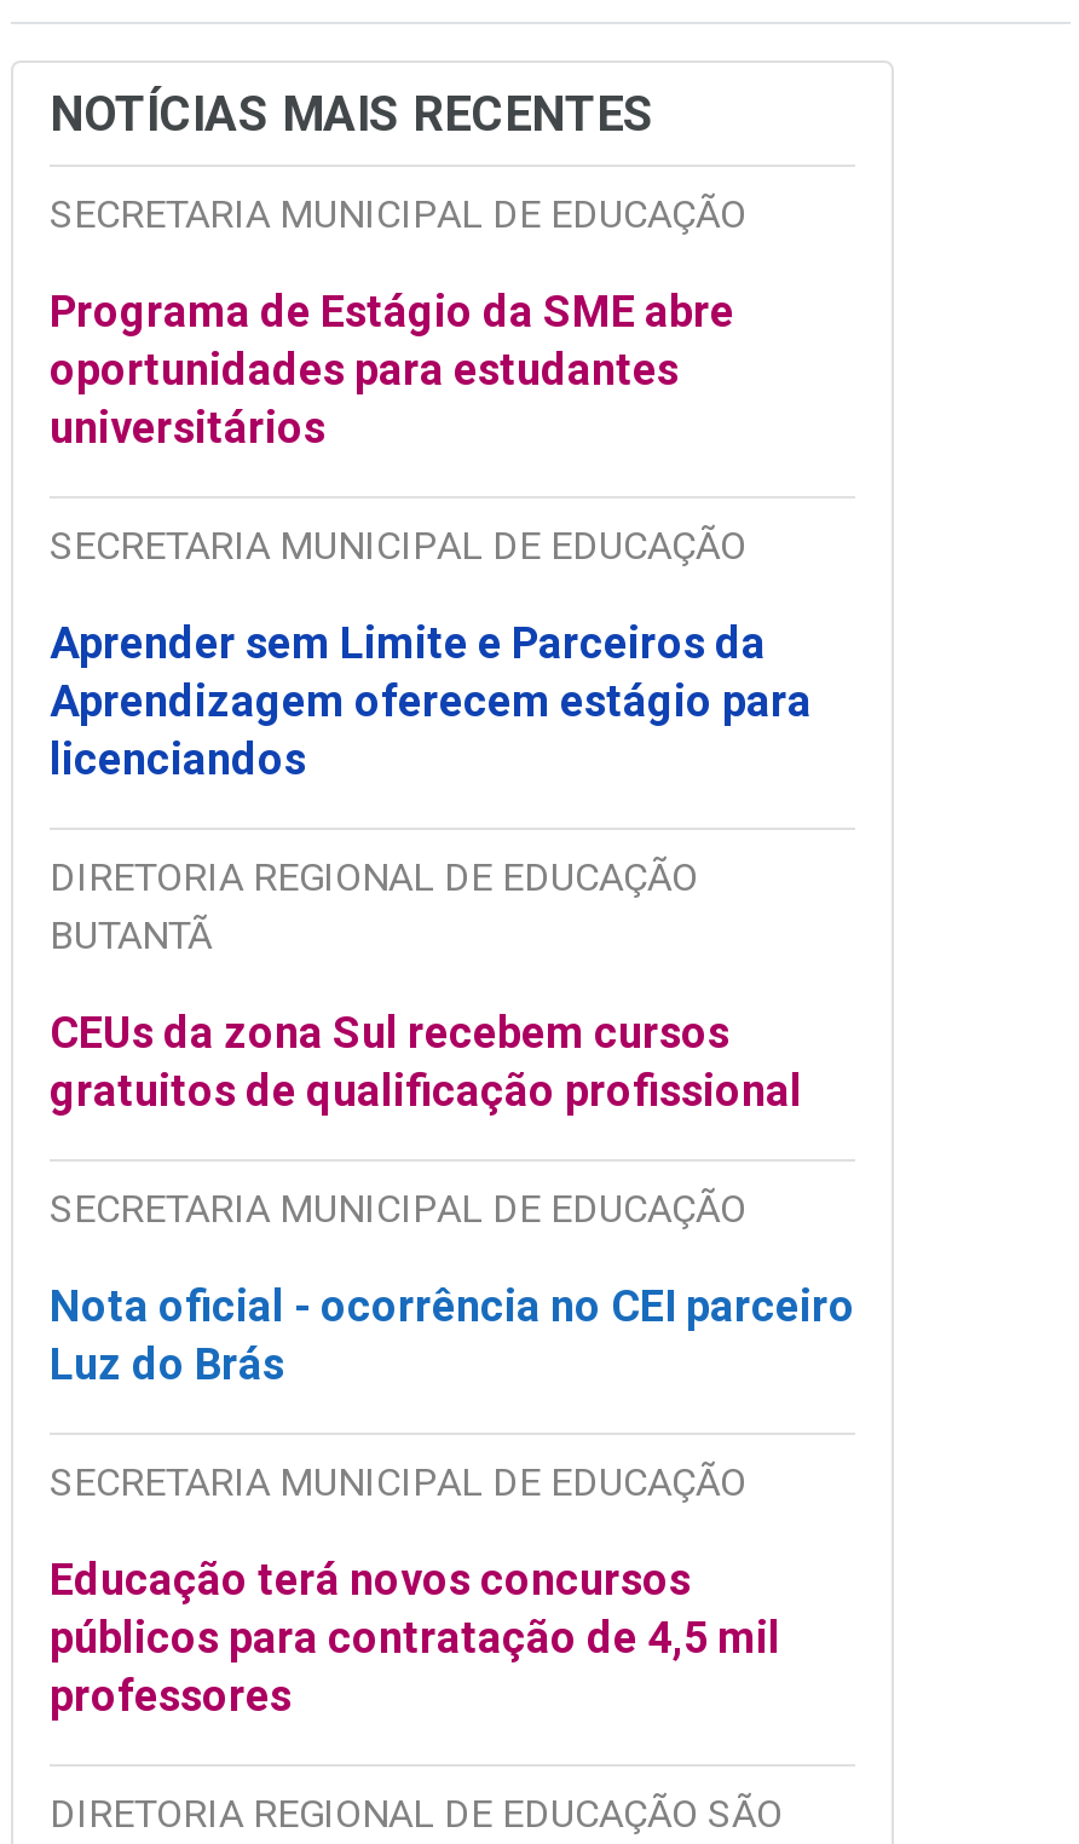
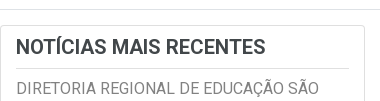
- SECRETARIA MUNICIPAL DE EDUCAÇÃO
- Programa de Estágio da SME abre
- oportunidades para estudantes
- universitários
- SECRETARIA MUNICIPAL DE EDUCAÇÃO
- Aprender sem Limite e Parceiros da
- Aprendizagem oferecem estágio para
- licenciandos
- DIRETORIA REGIONAL DE EDUCAÇÃO
- BUTANTÃ
- CEUs da zona Sul recebem cursos
- gratuitos de qualificação profissional
- SECRETARIA MUNICIPAL DE EDUCAÇÃO
- Nota oficial - ocorrência no CEI parceiro
- Luz do Brás
- SECRETARIA MUNICIPAL DE EDUCAÇÃO
- Educação terá novos concursos
- públicos para contratação de 4,5 mil
- professores
